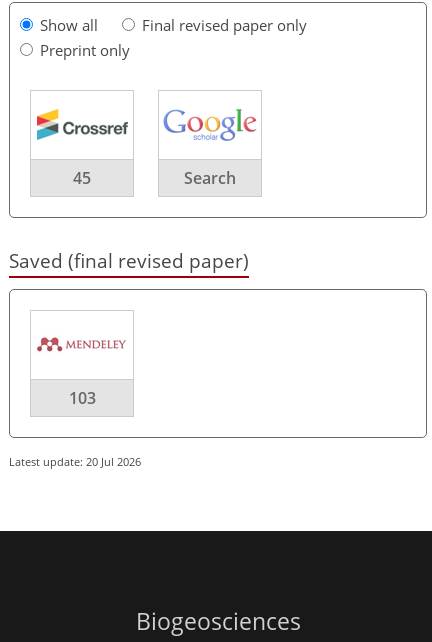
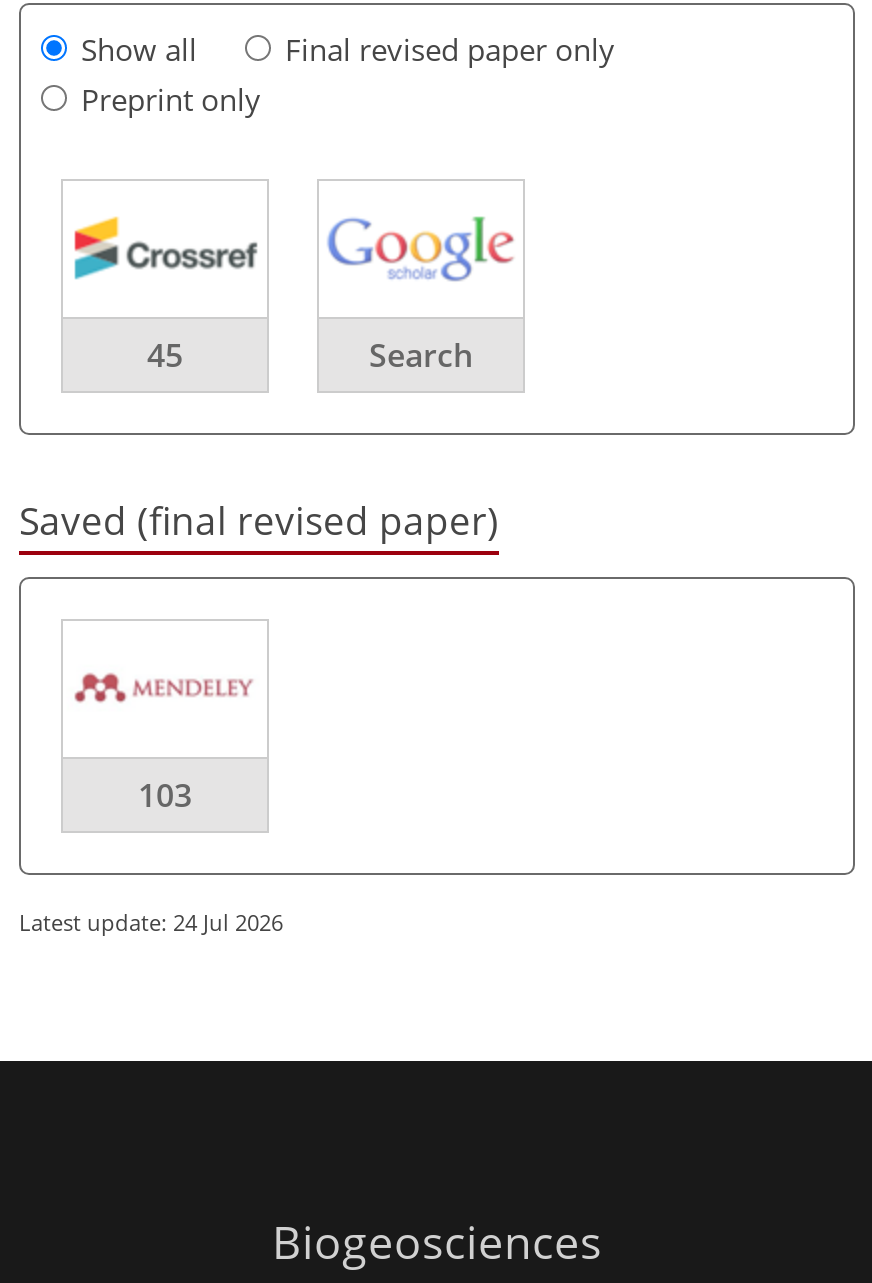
- Latest update: 20 Jul 2026
+ Latest update: 24 Jul 2026
